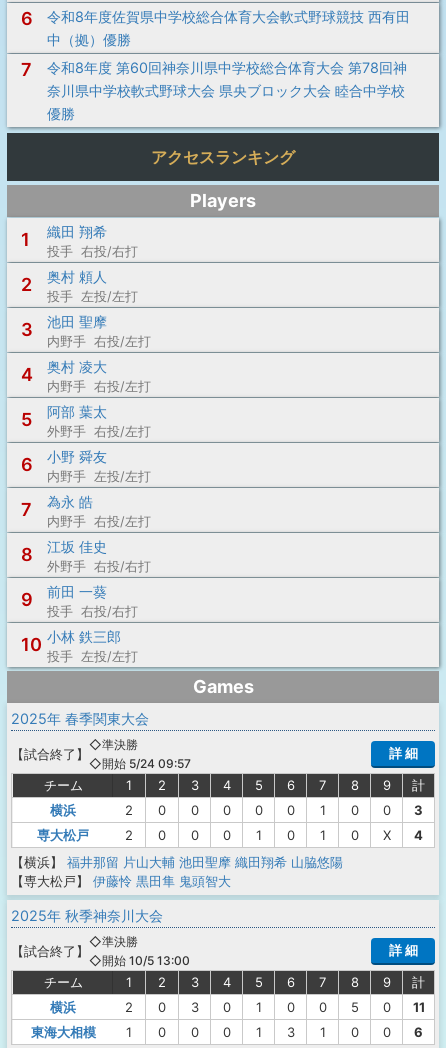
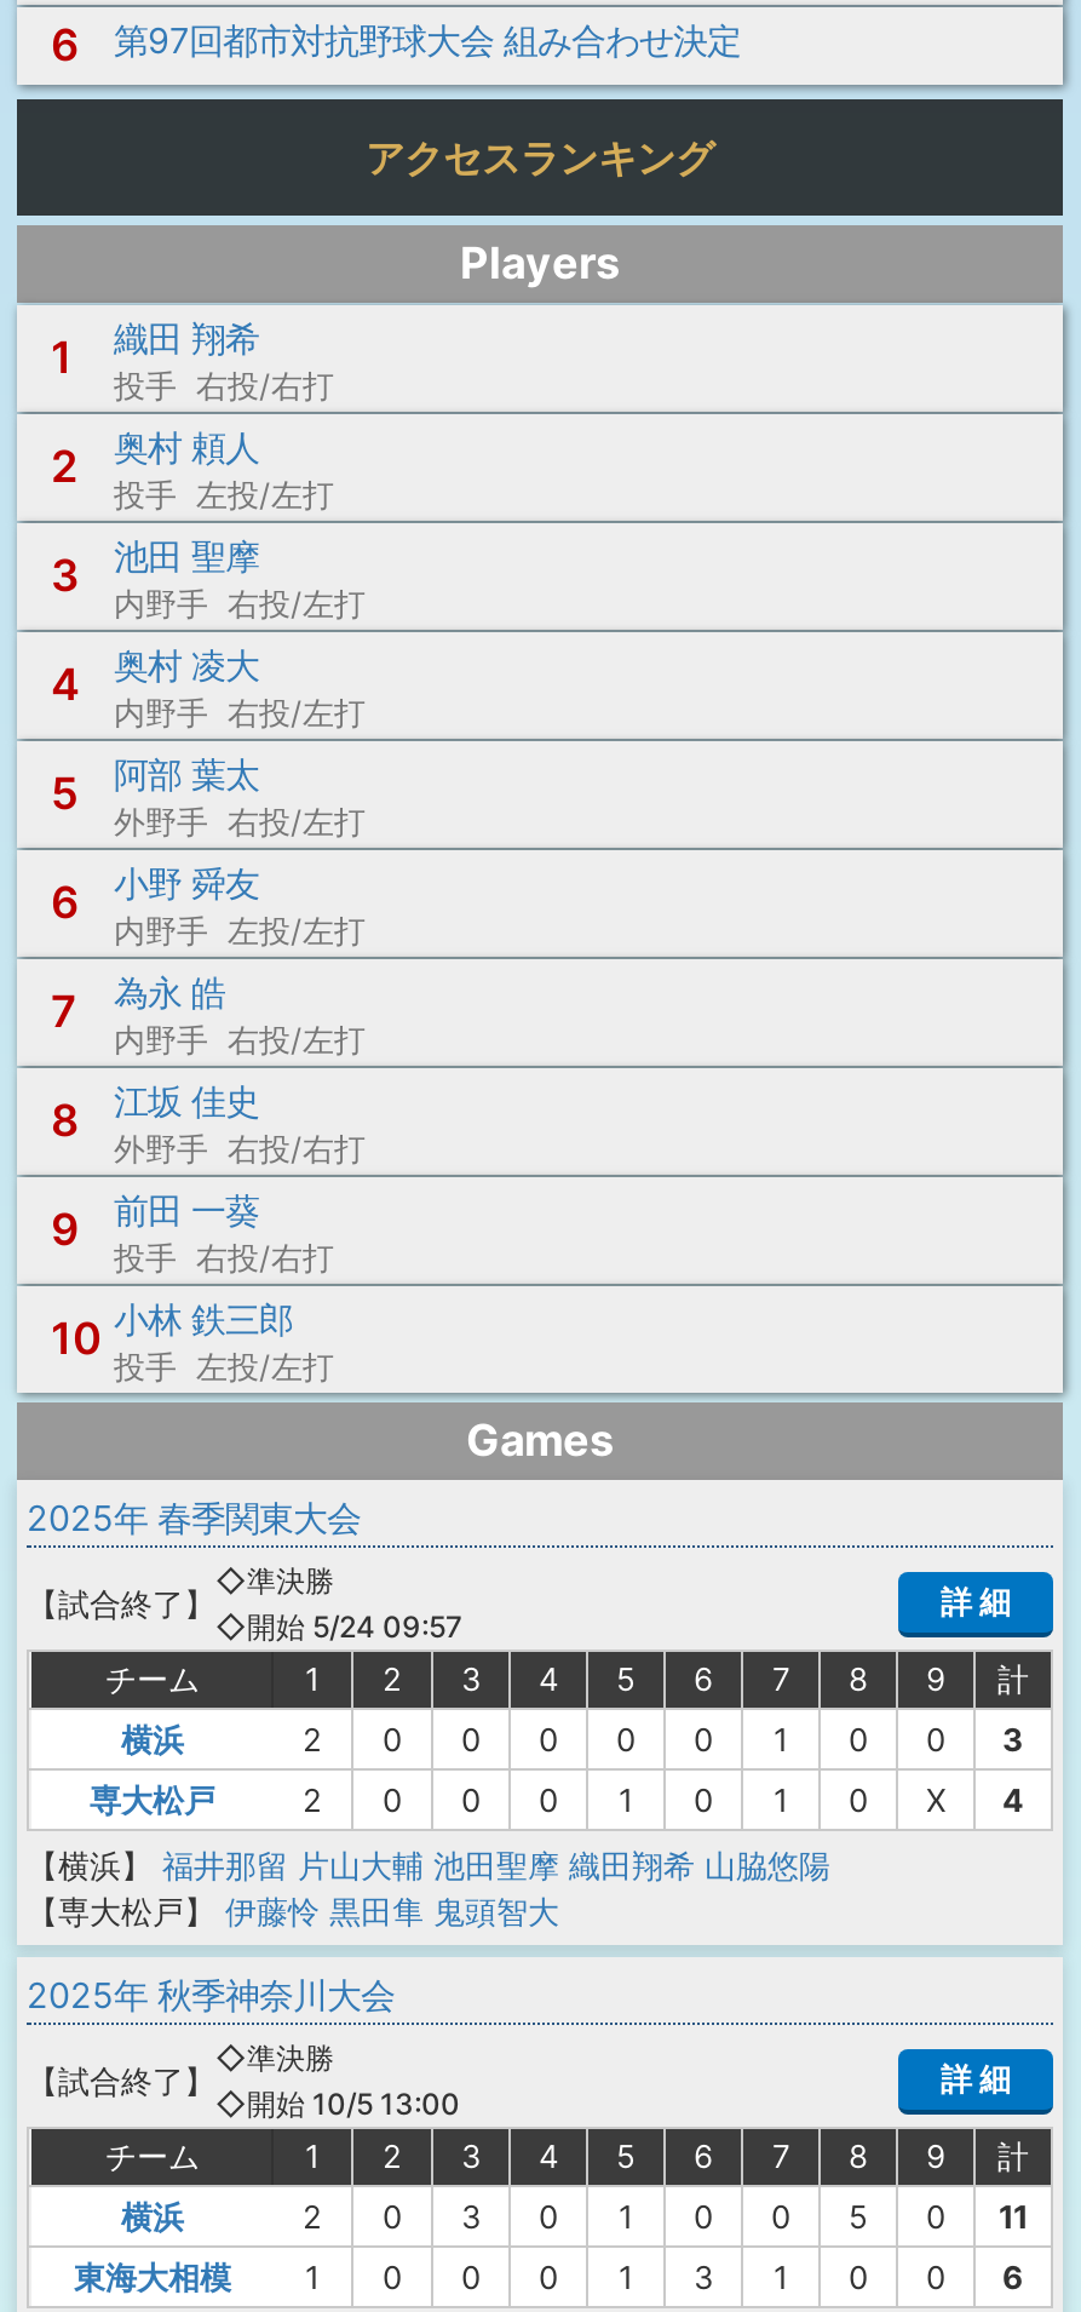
- 令和8年度佐賀県中学校総合体育大会軟式野球競技 西有田
- 中（拠）優勝
- 7
- 令和8年度 第60回神奈川県中学校総合体育大会 第78回神
- 奈川県中学校軟式野球大会 県央ブロック大会 睦合中学校
- 優勝
+ 第97回都市対抗野球大会 組み合わせ決定
